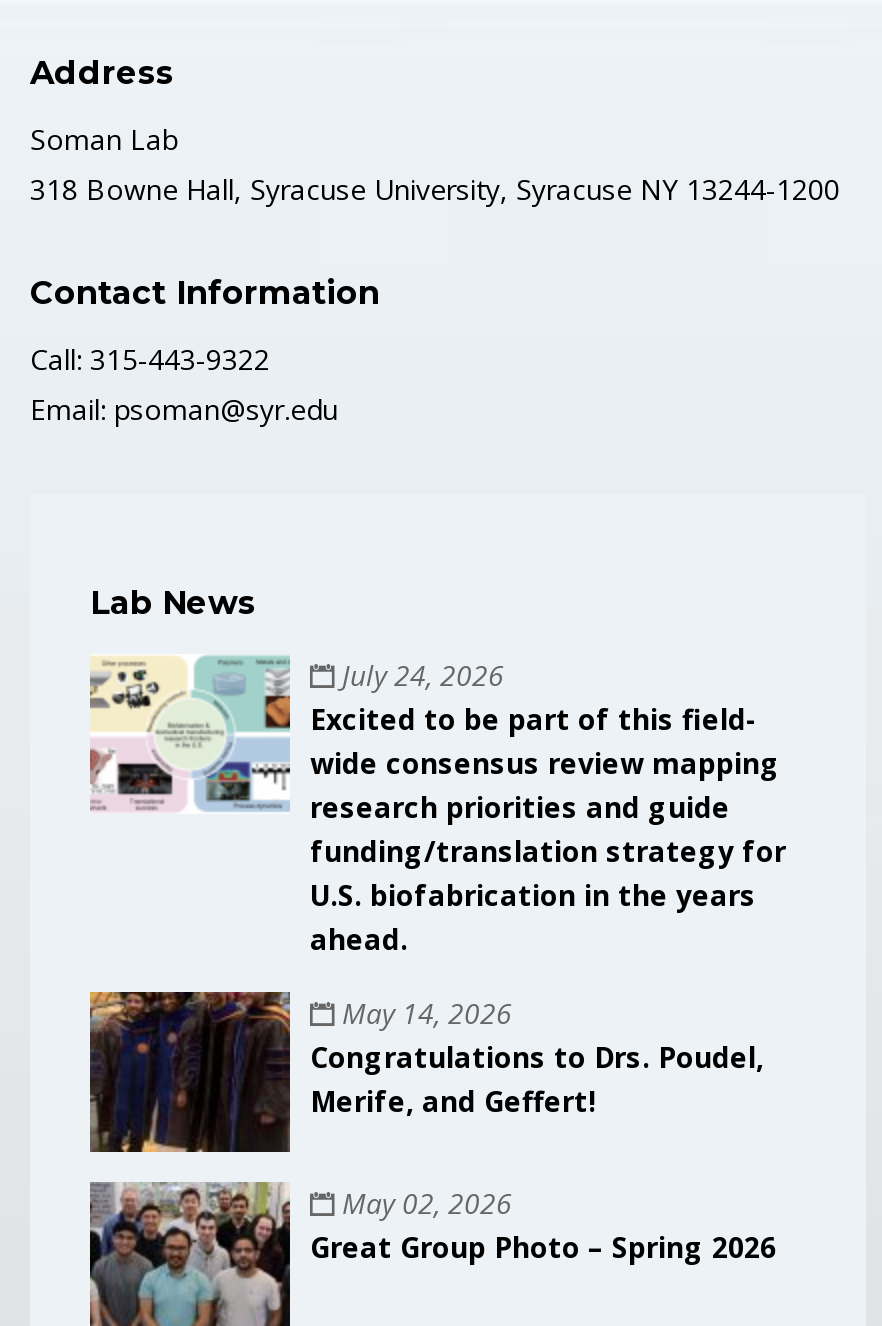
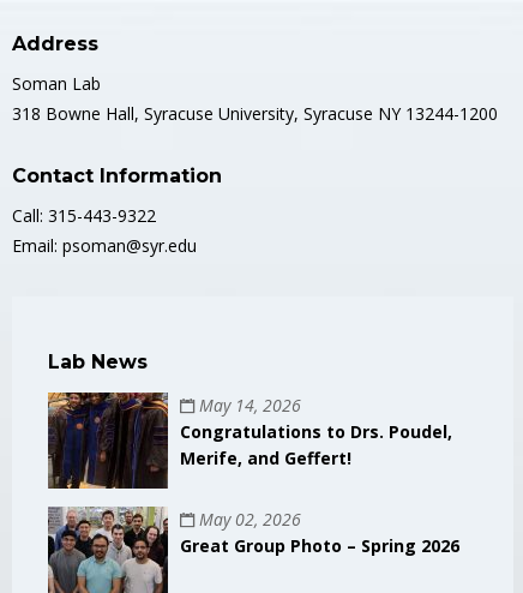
- [image]
- July 24, 2026
- Excited to be part of this field-
- wide consensus review mapping
- research priorities and guide
- funding/translation strategy for
- U.S. biofabrication in the years
- ahead.
